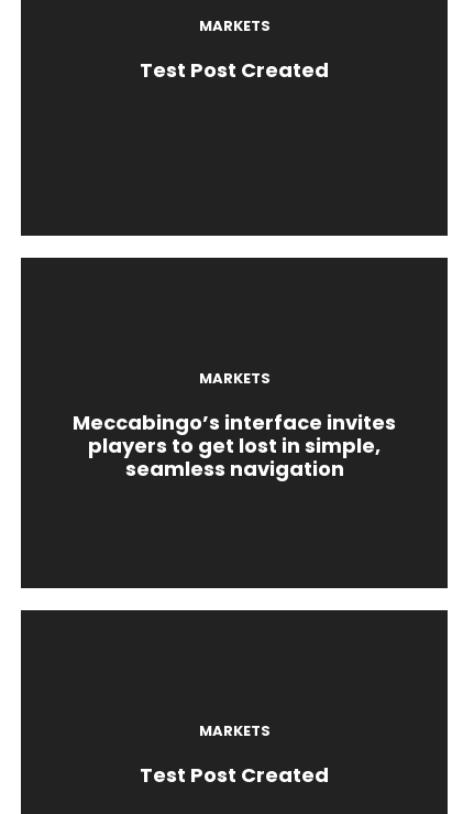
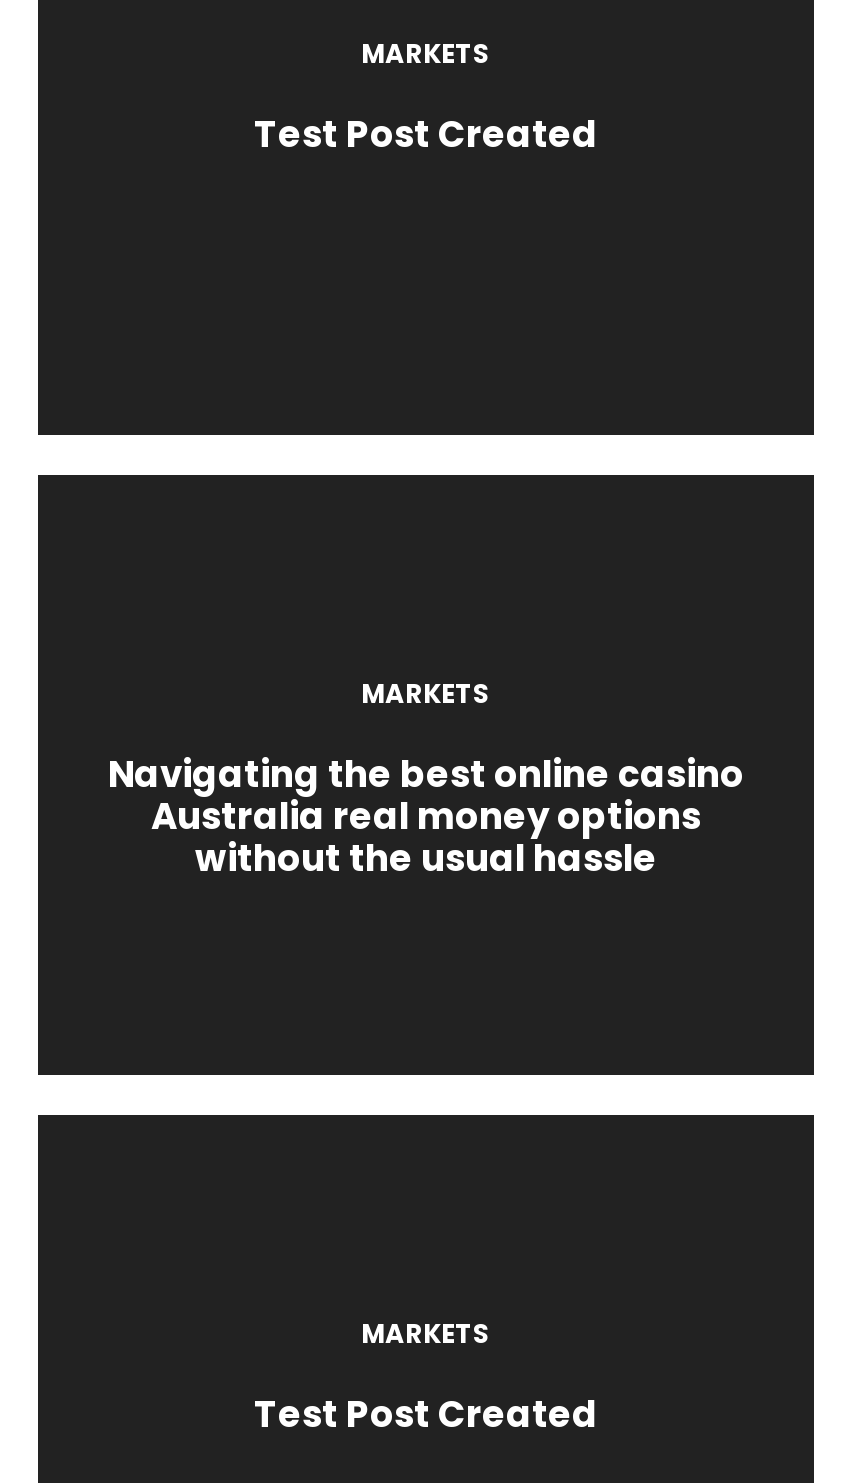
- Meccabingo’s interface invites
- players to get lost in simple,
- seamless navigation
+ Navigating the best online casino
+ Australia real money options
+ without the usual hassle
